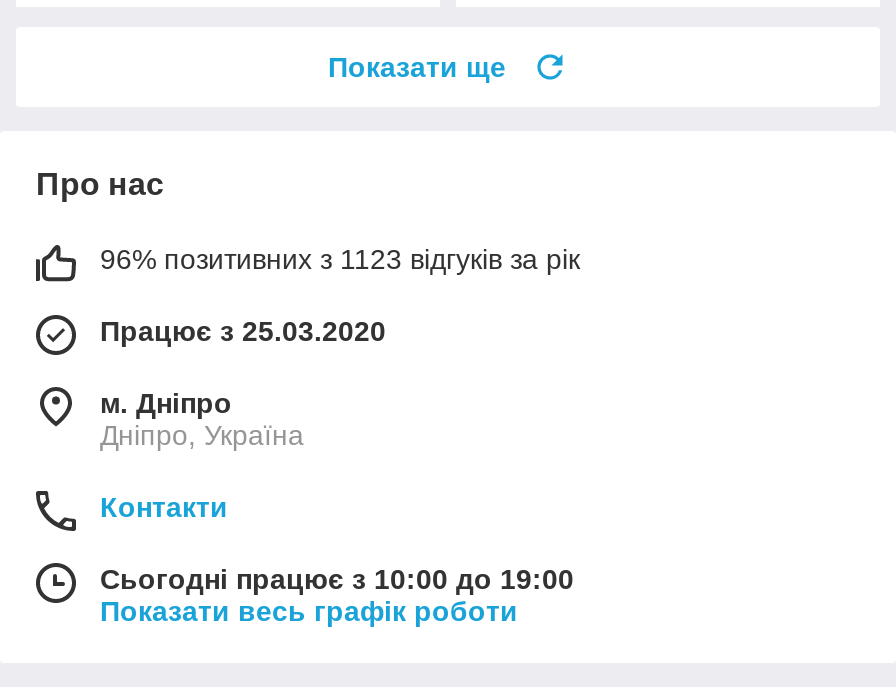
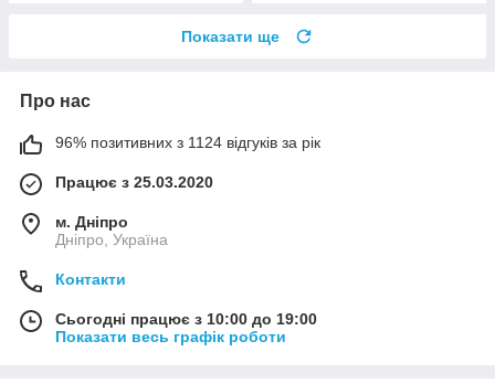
- 96% позитивних з 1123 відгуків за рік
+ 96% позитивних з 1124 відгуків за рік
